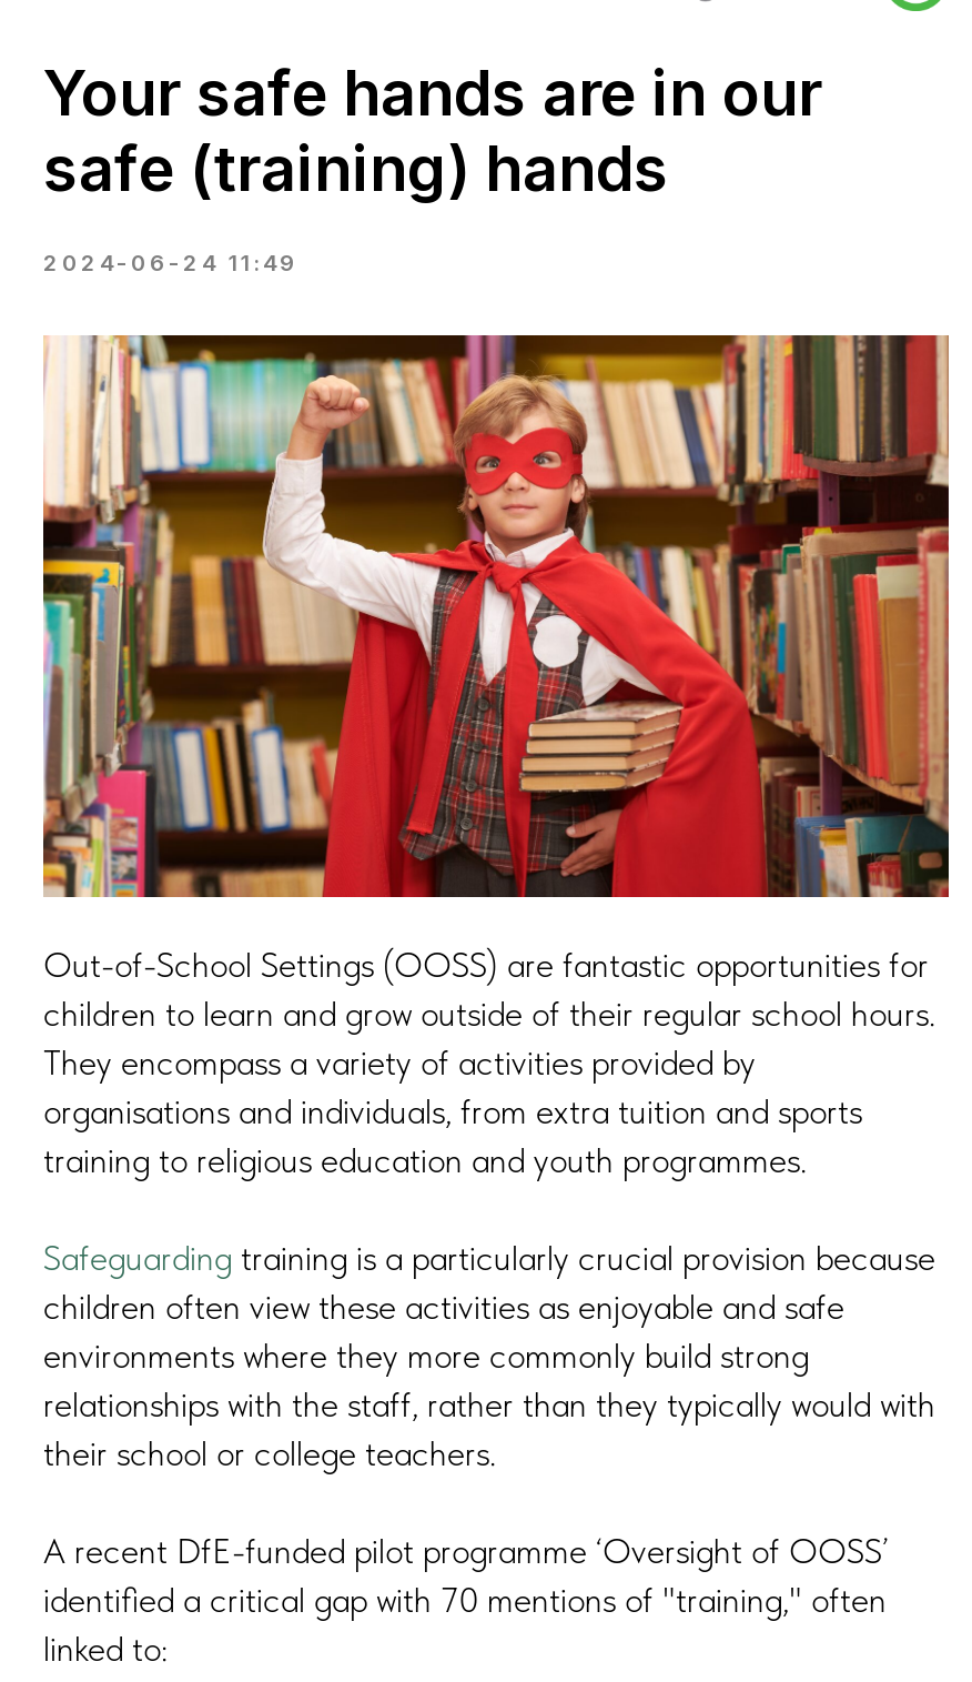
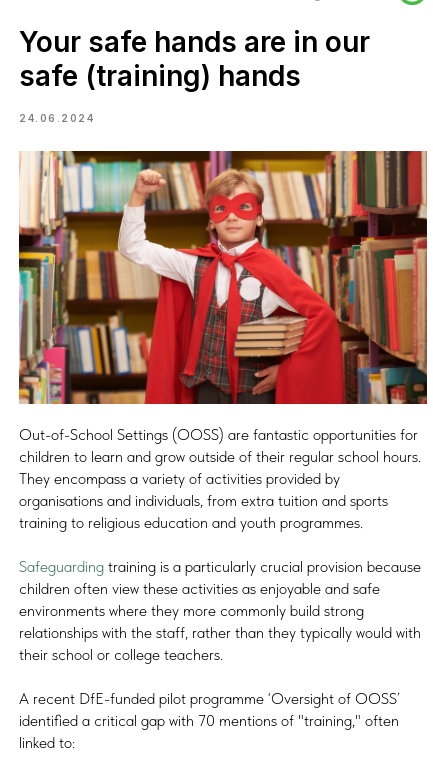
- 2024-06-24 11:49
+ 24.06.2024
